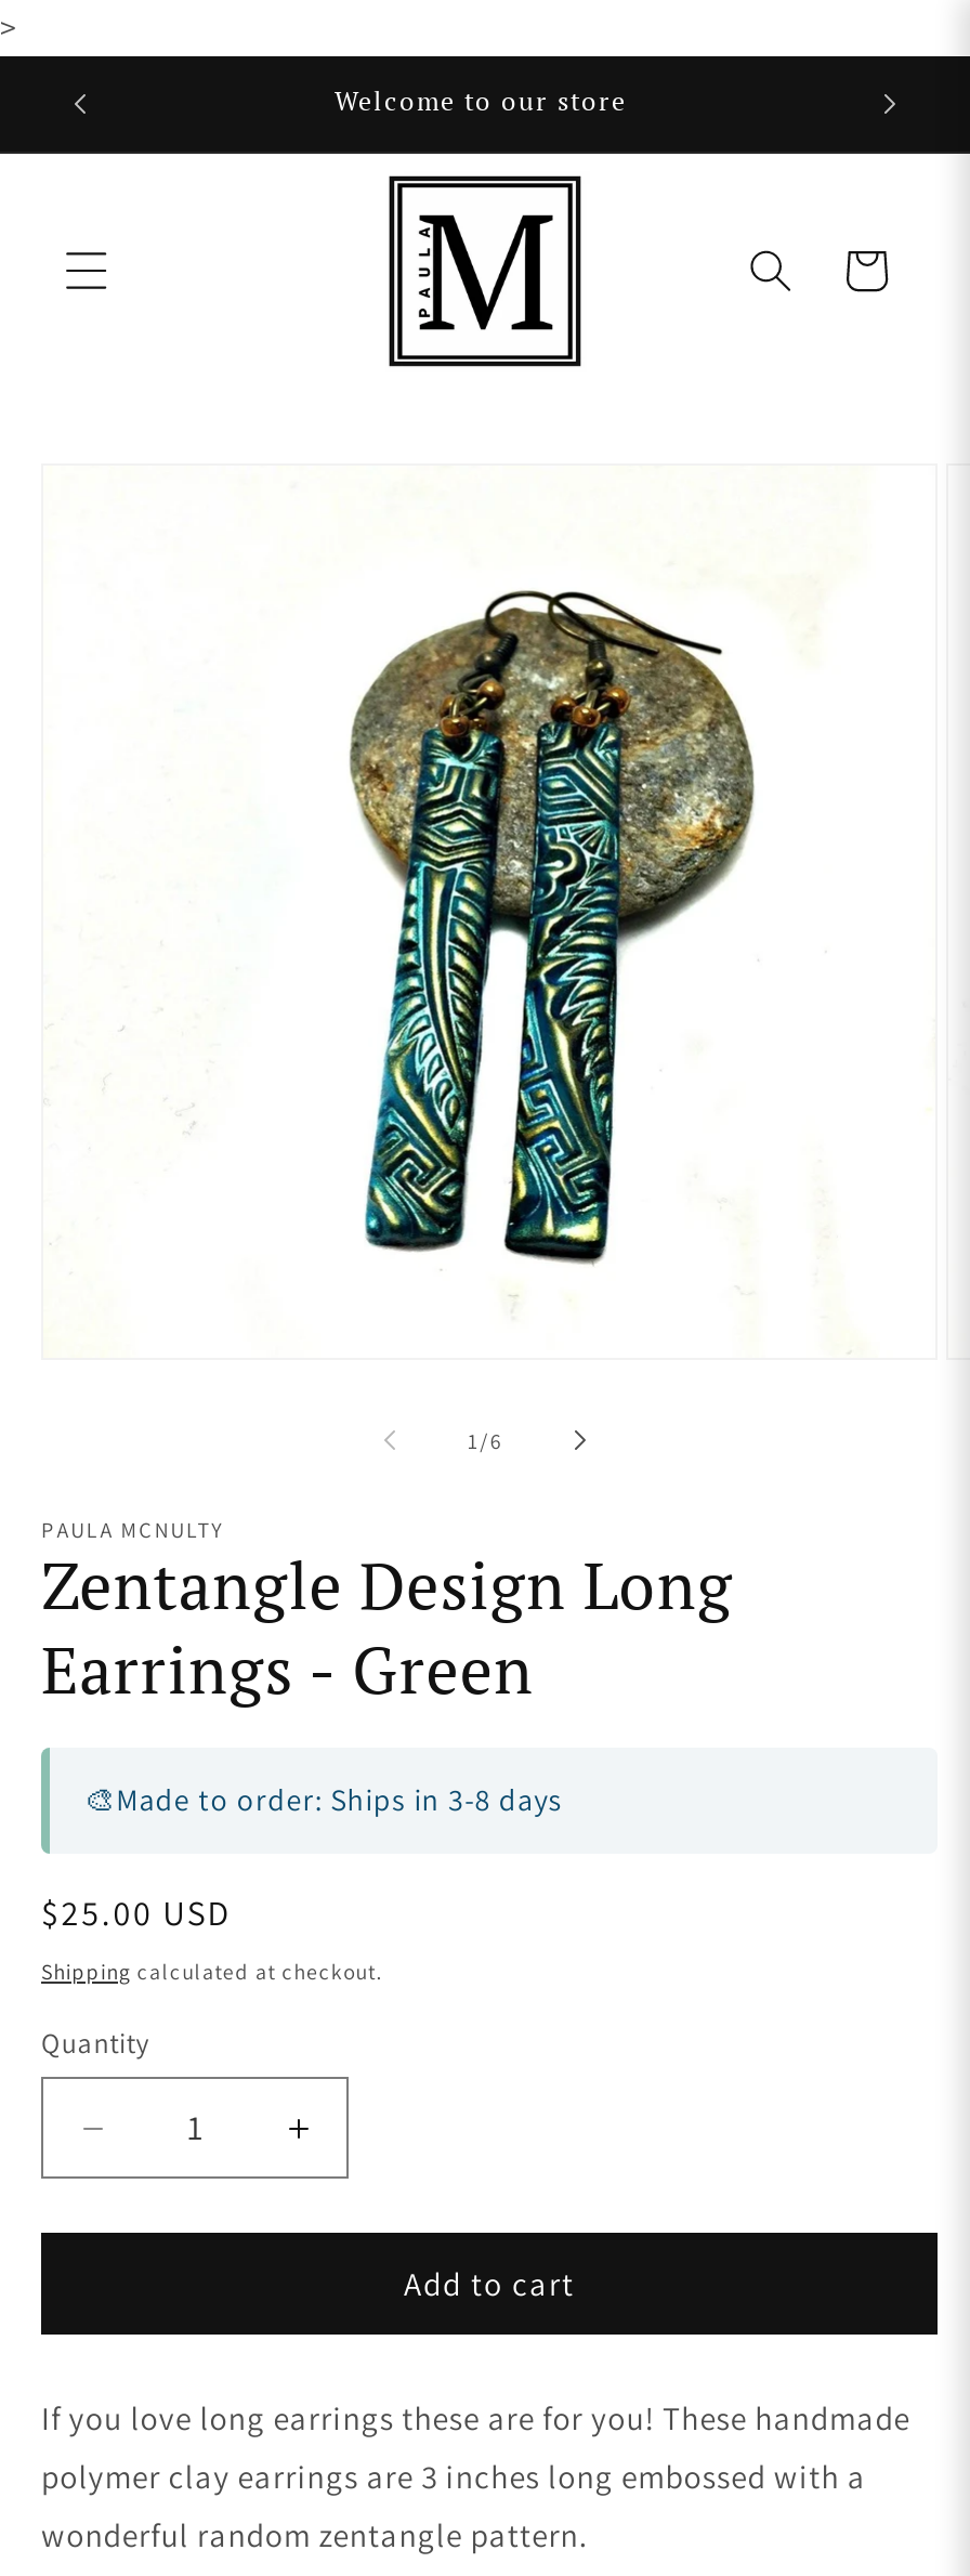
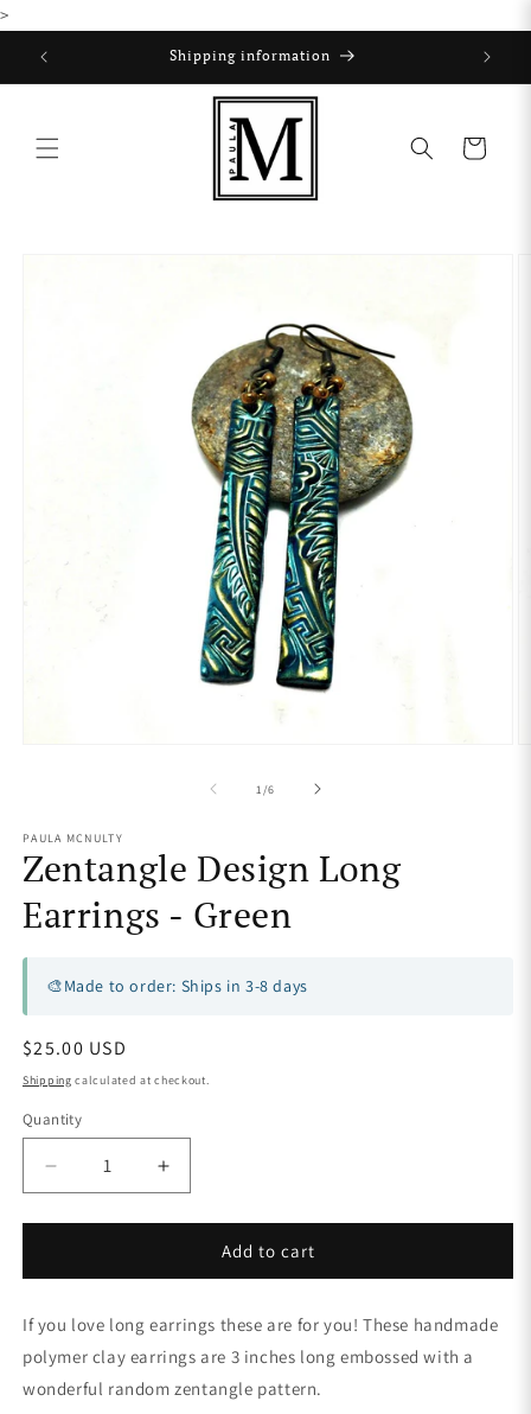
- Welcome to our store
+ Shipping information
